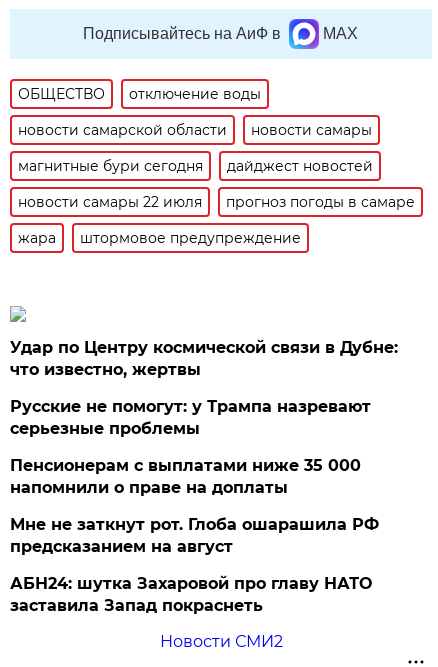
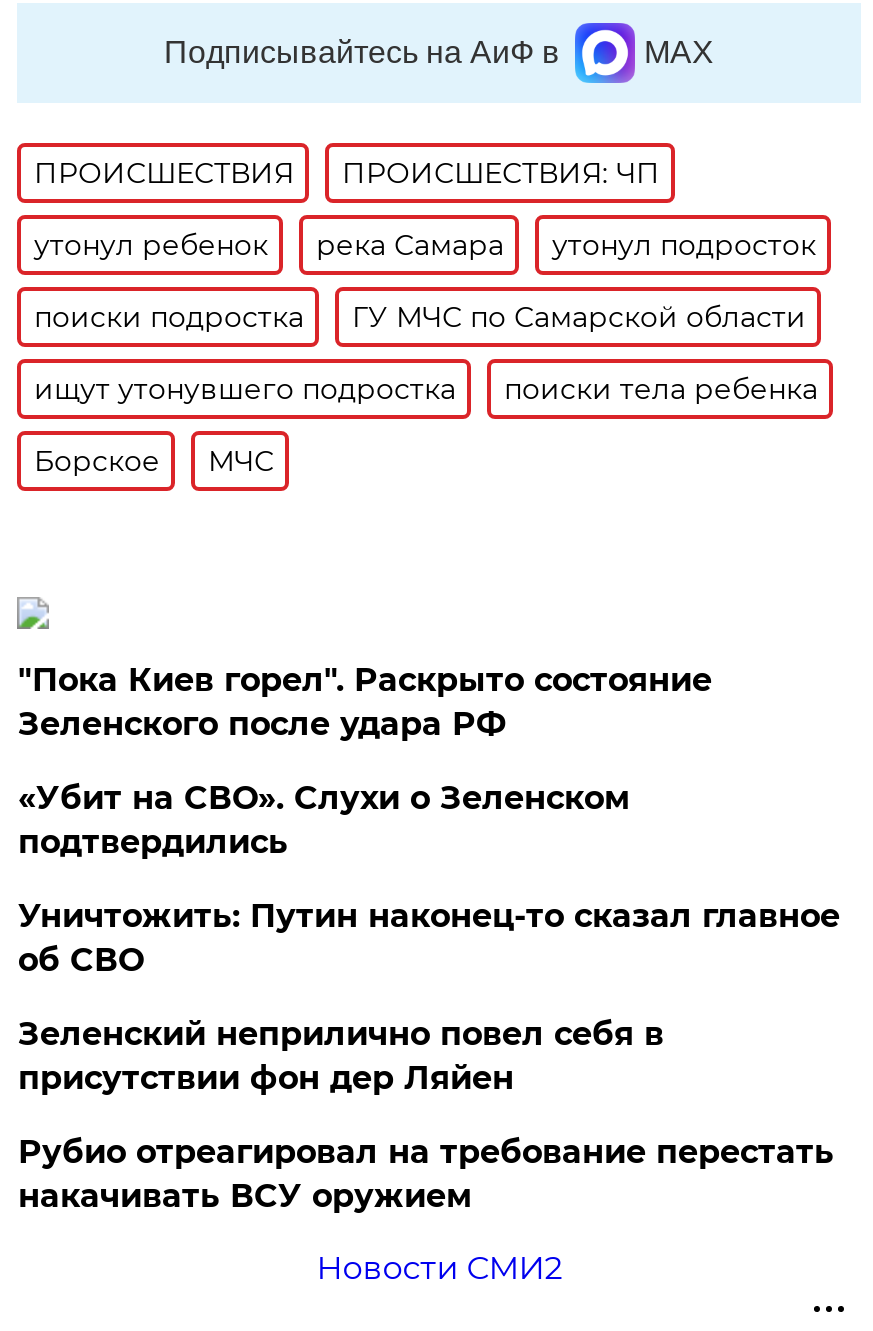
- ОБЩЕСТВО
- отключение воды
+ ПРОИСШЕСТВИЯ
+ ПРОИСШЕСТВИЯ: ЧП

- новости самарской области
- новости самары
+ утонул ребенок
+ река Самара
+ утонул подросток

- магнитные бури сегодня
- дайджест новостей
+ поиски подростка
+ ГУ МЧС по Самарской области

- новости самары 22 июля
- прогноз погоды в самаре
+ ищут утонувшего подростка
+ поиски тела ребенка

- жара
- штормовое предупреждение
+ Борское
+ МЧС

- Удар по Центру космической связи в Дубне:
- что известно, жертвы
+ "Пока Киев горел". Раскрыто состояние
+ Зеленского после удара РФ

- Русские не помогут: у Трампа назревают
- серьезные проблемы
+ «Убит на СВО». Слухи о Зеленском
+ подтвердились

- Пенсионерам с выплатами ниже 35 000
- напомнили о праве на доплаты
+ Уничтожить: Путин наконец-то сказал главное
+ об СВО

- Мне не заткнут рот. Глоба ошарашила РФ
- предсказанием на август
+ Зеленский неприлично повел cебя в
+ присутствии фон дер Ляйен

- АБН24: шутка Захаровой про главу НАТО
- заставила Запад покраснеть
+ Рубио отреагировал на требование перестать
+ накачивать ВСУ оружием
